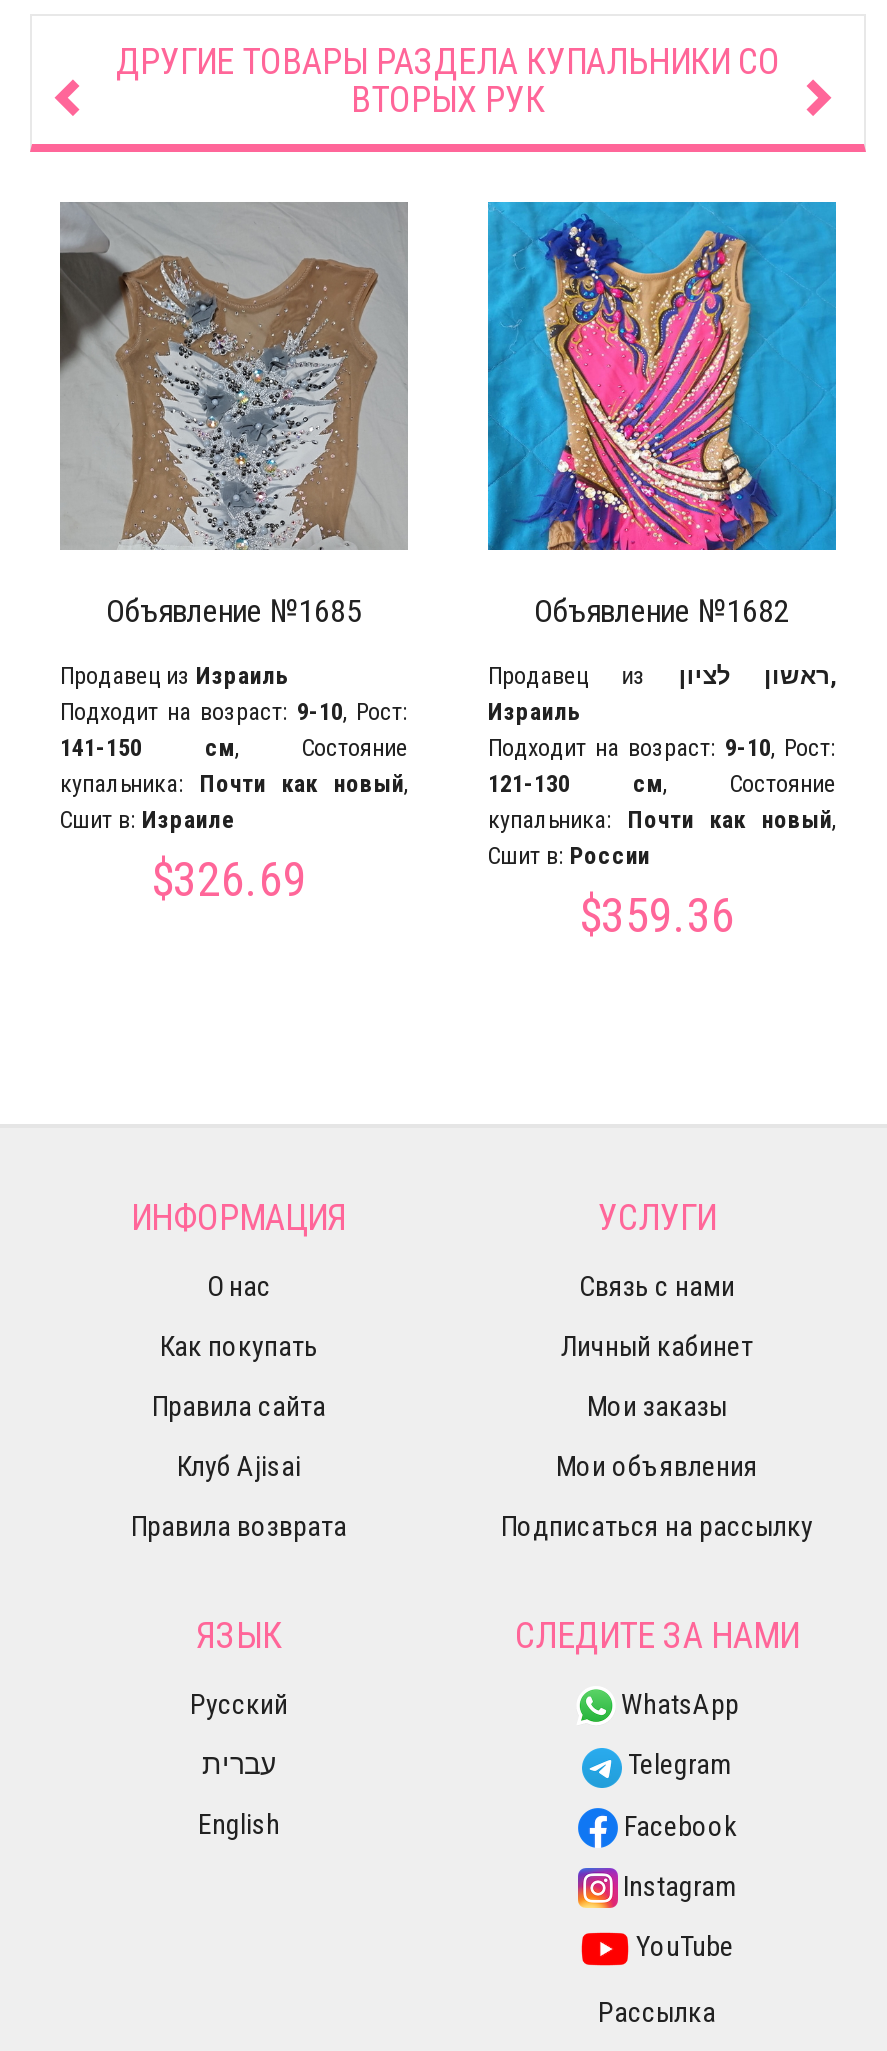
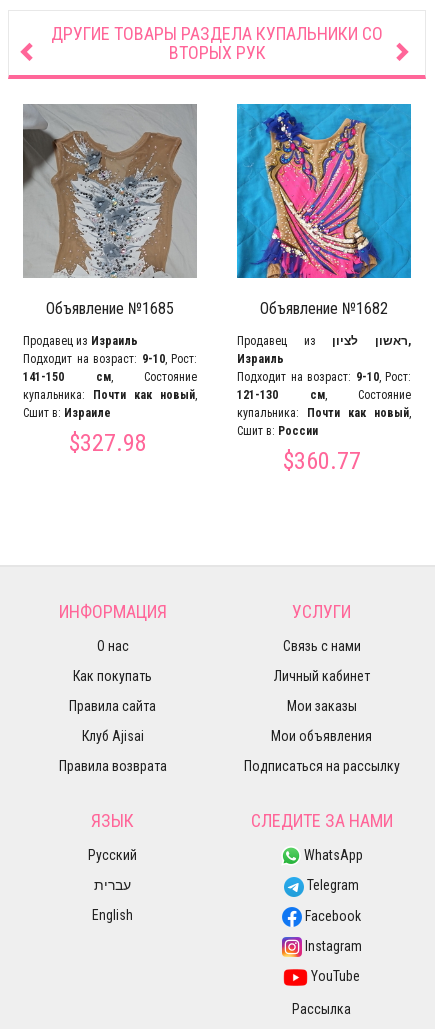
- $326.69
+ $327.98

- $359.36
+ $360.77
